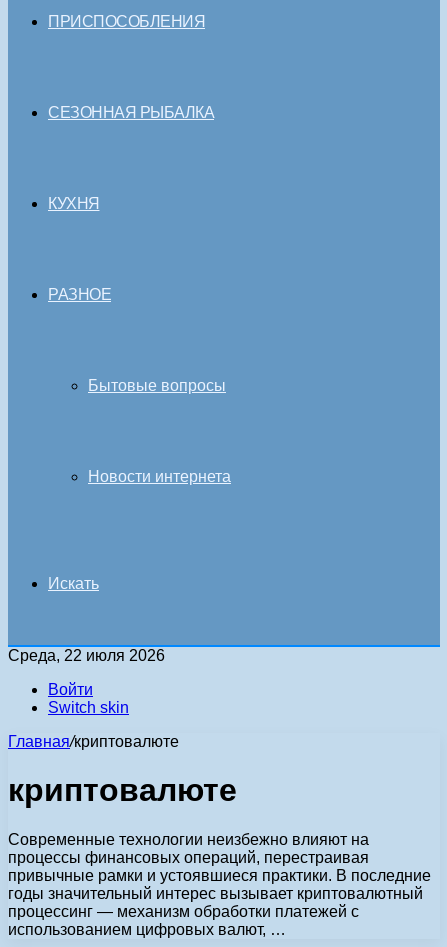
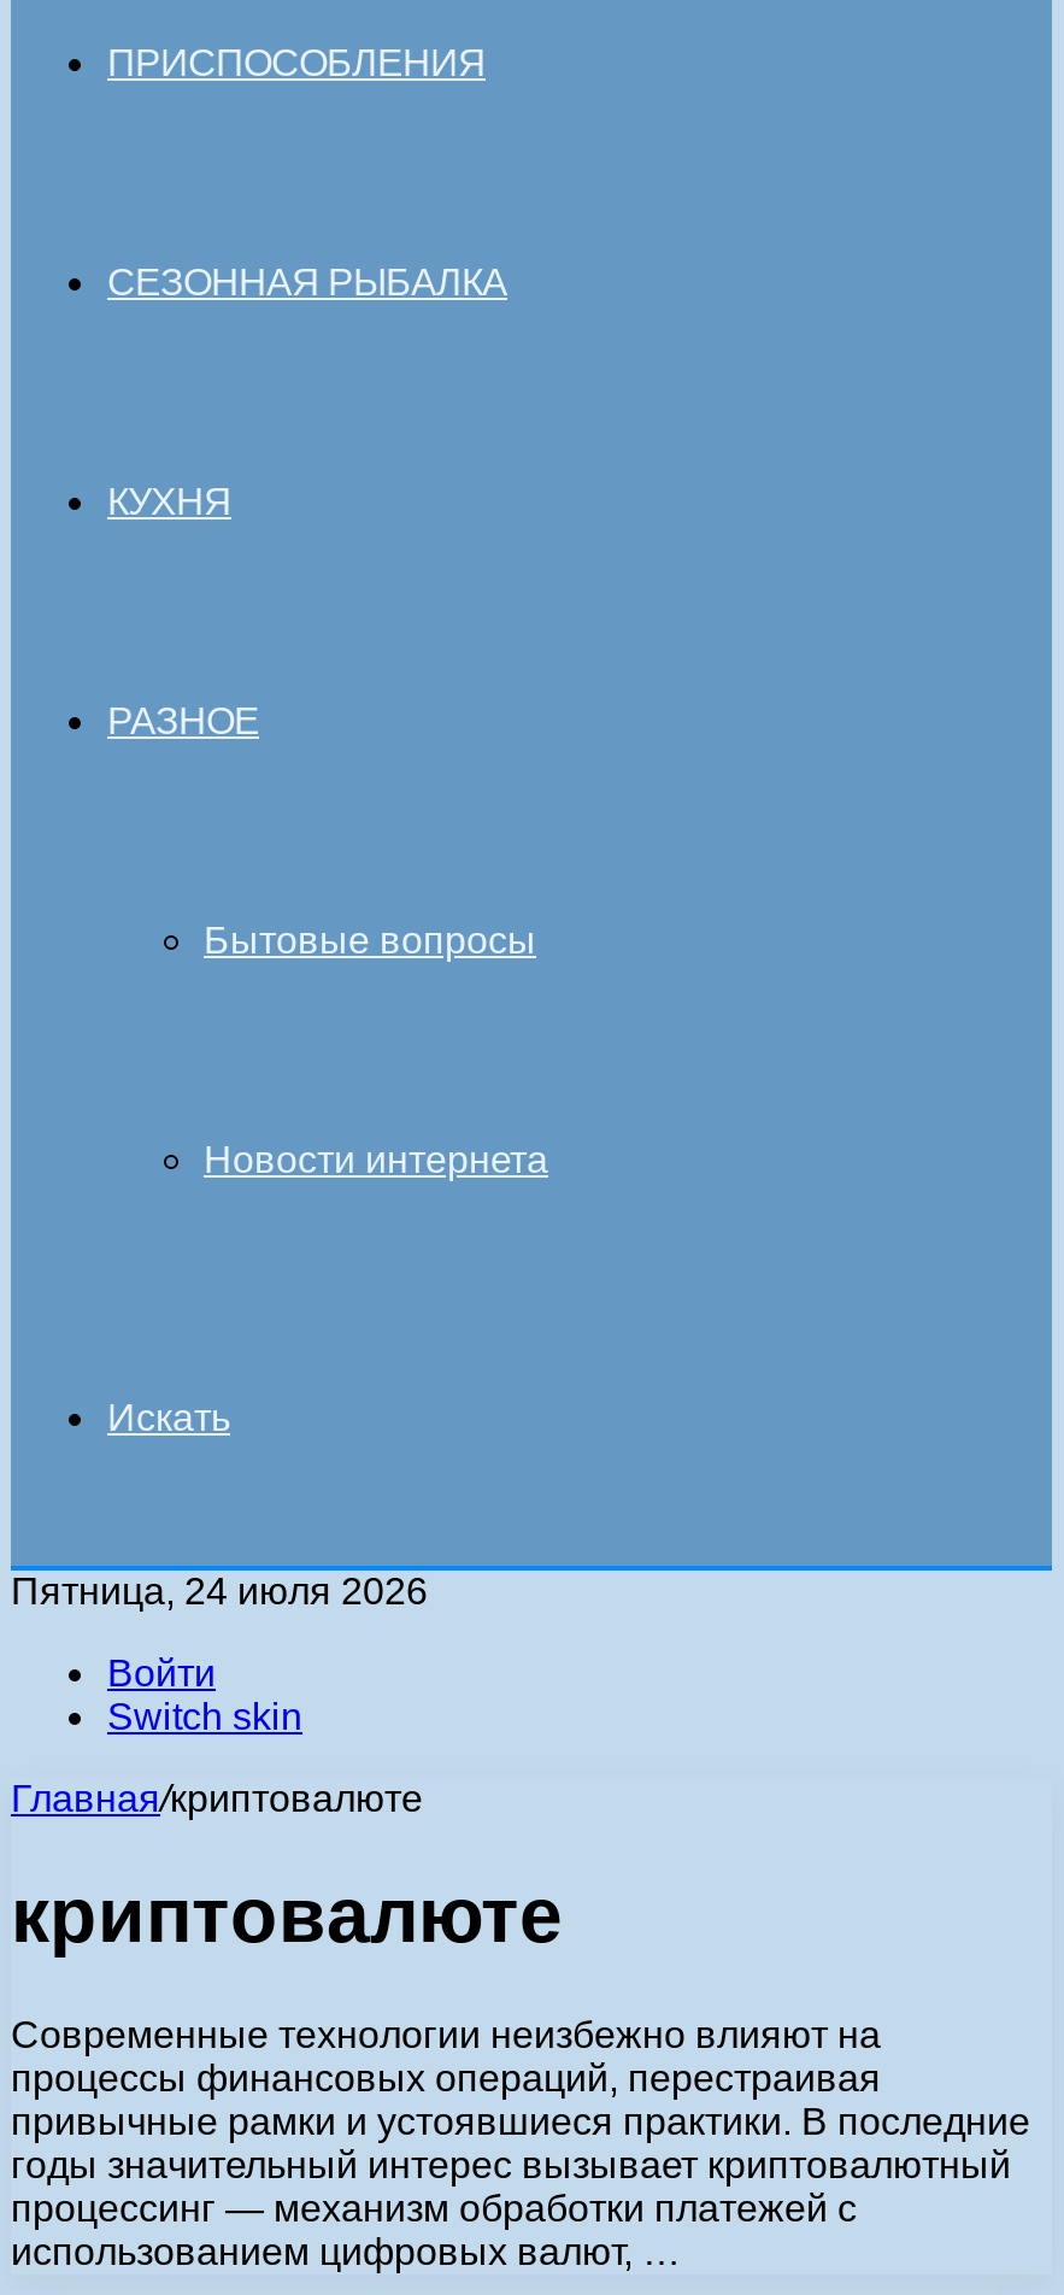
- Среда, 22 июля 2026
+ Пятница, 24 июля 2026
